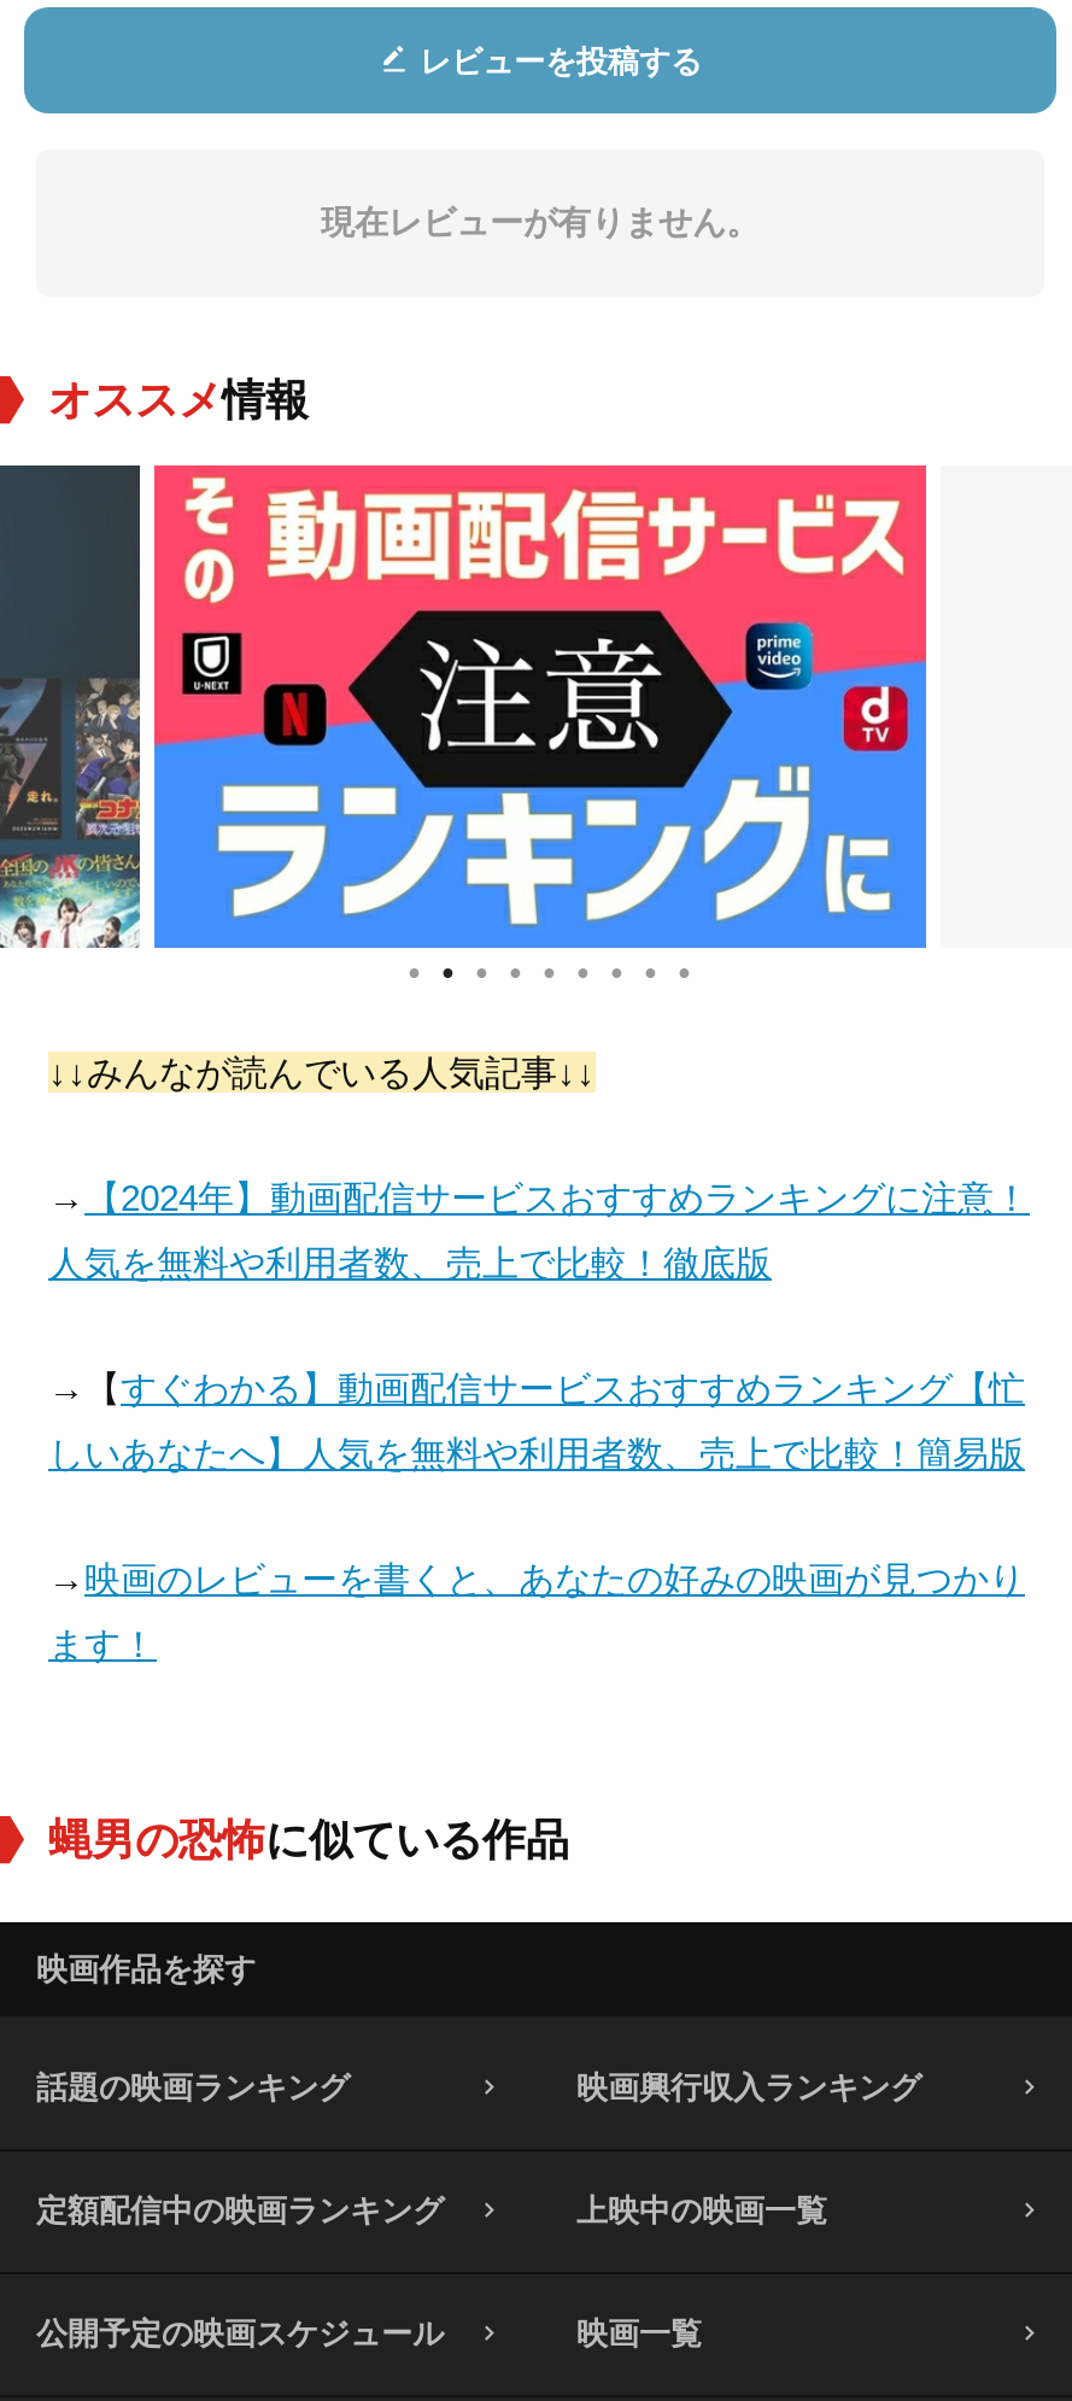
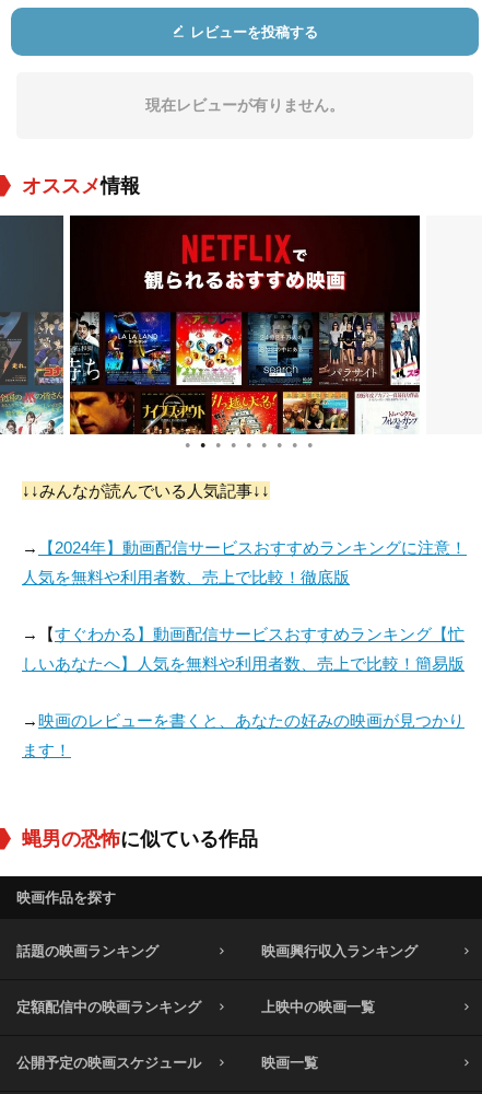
- [image]
+ [image]
